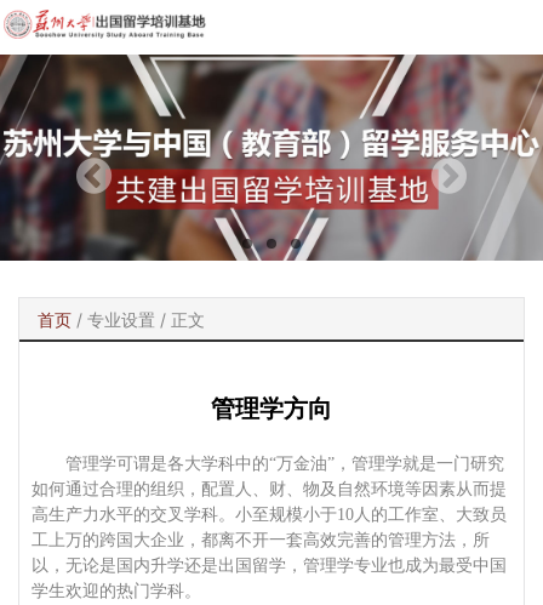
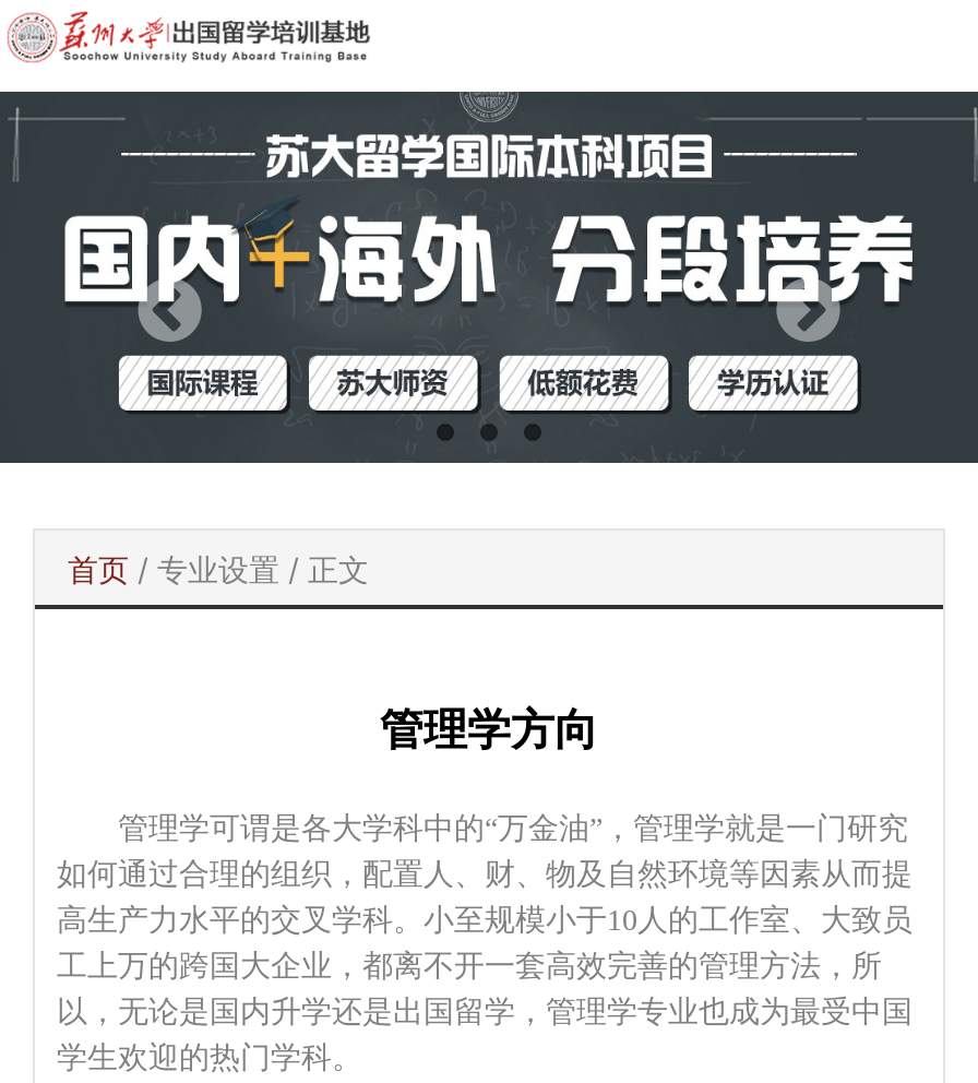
- [image]
+ [image]
